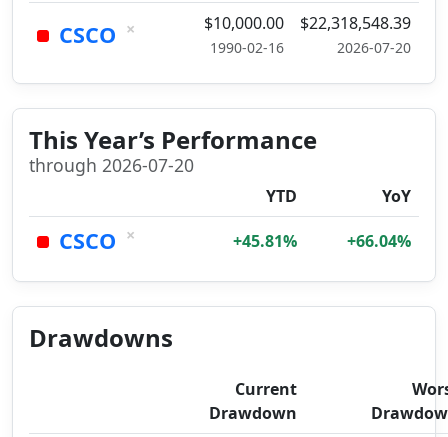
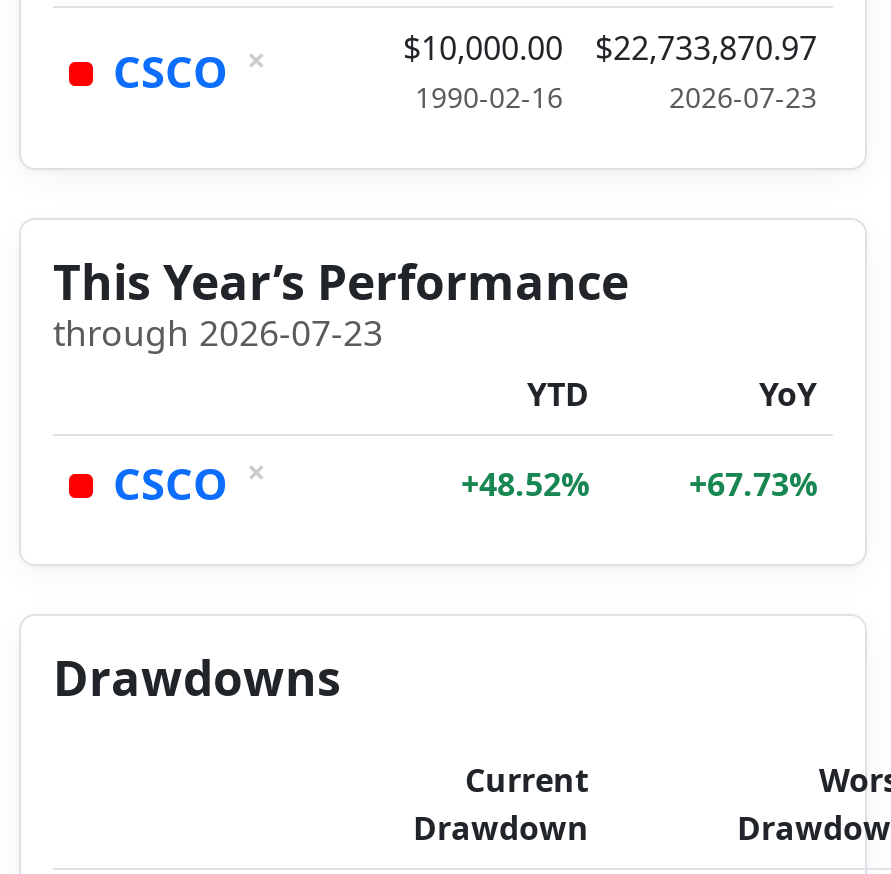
- $10,000.00 $22,318,548.39
+ $10,000.00 $22,733,870.97

- 2026-07-20
+ 2026-07-23

- through 2026-07-20
+ through 2026-07-23

- +45.81%
+ +48.52%

- +66.04%
+ +67.73%
